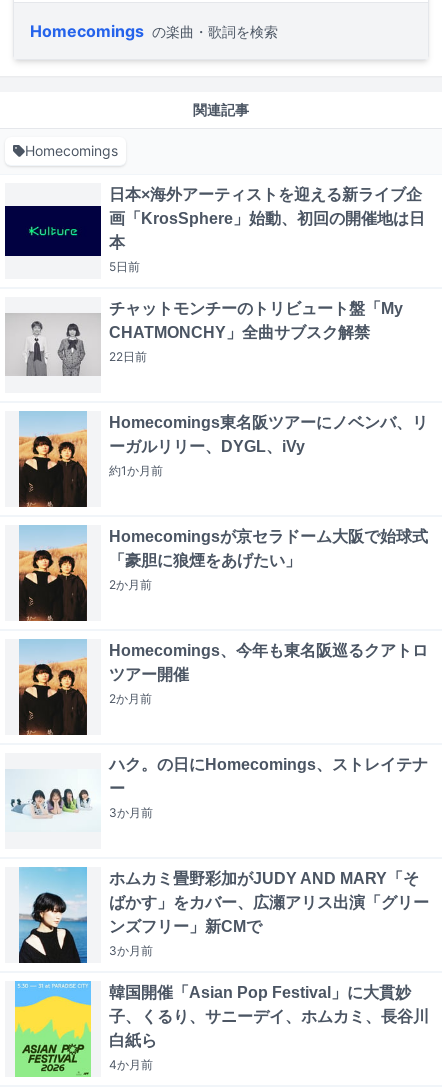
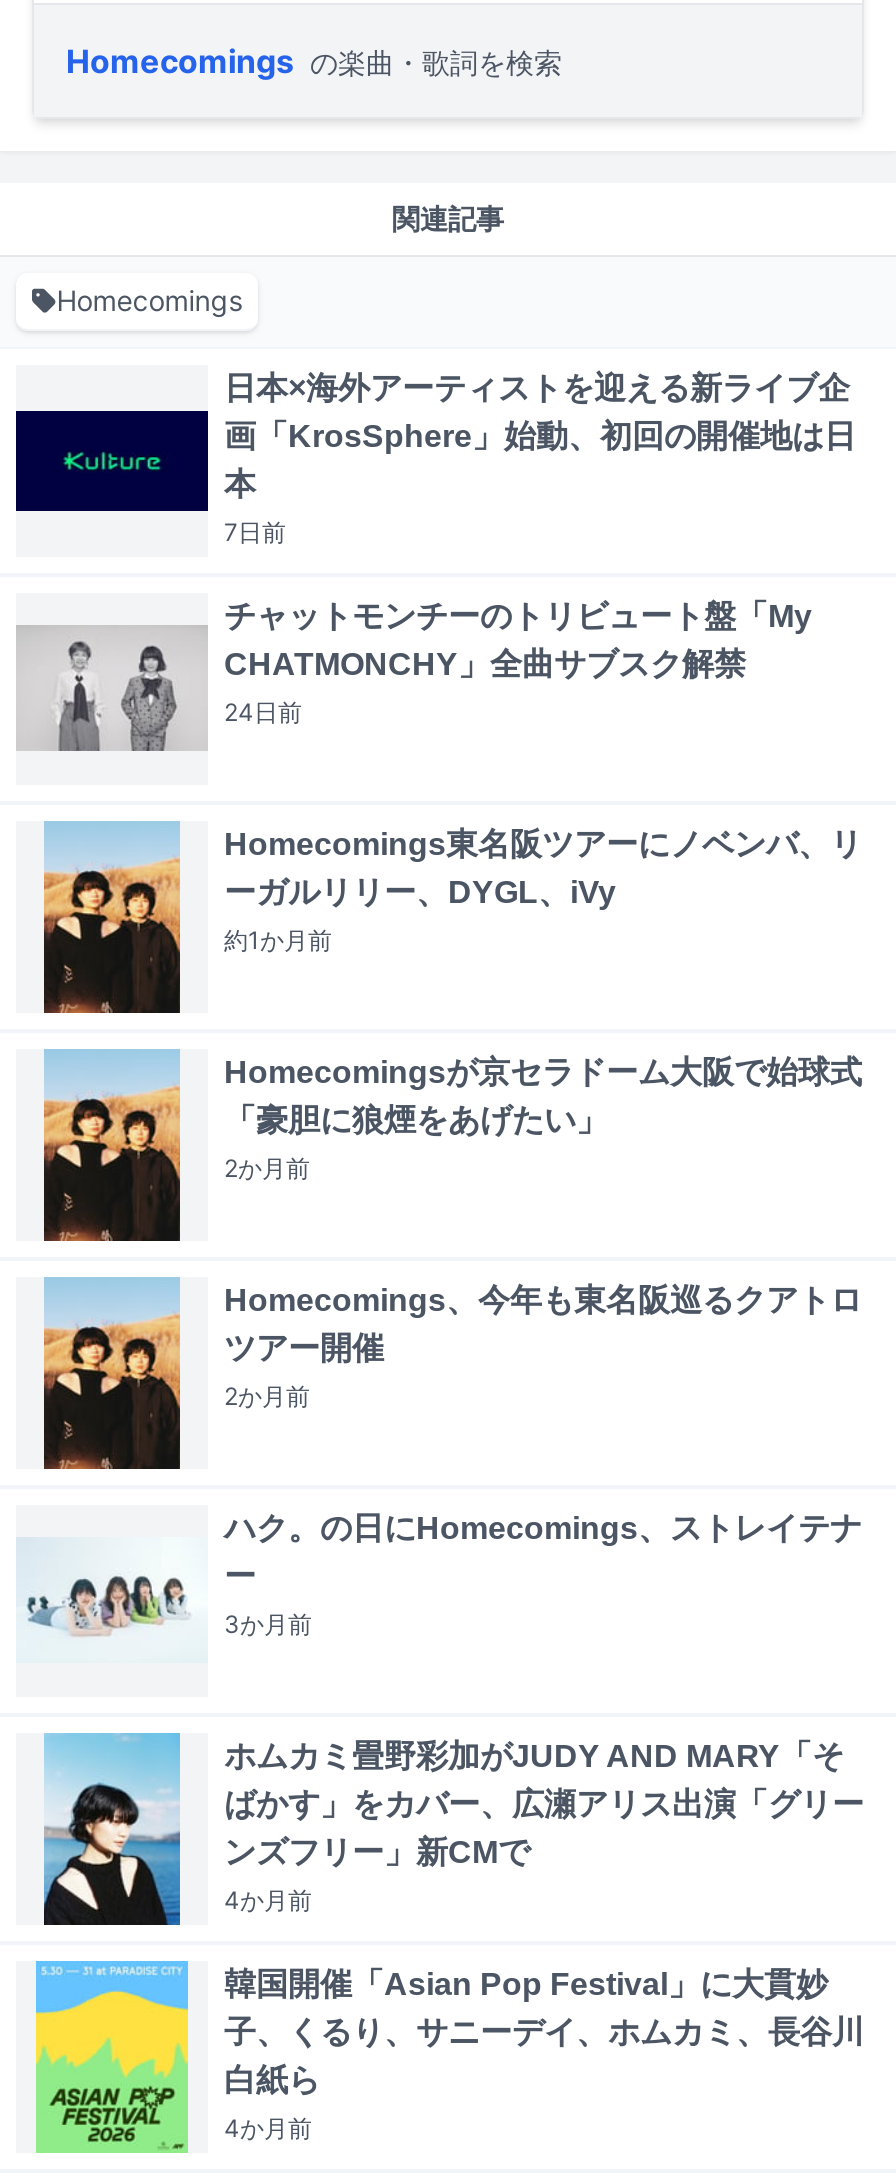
- 5日前
+ 7日前

- 22日前
+ 24日前

- 3か月前
+ 4か月前
